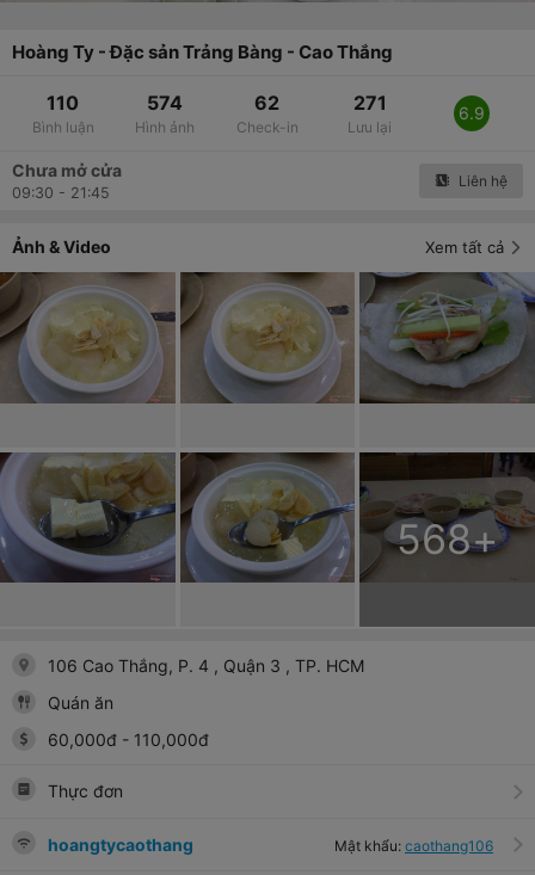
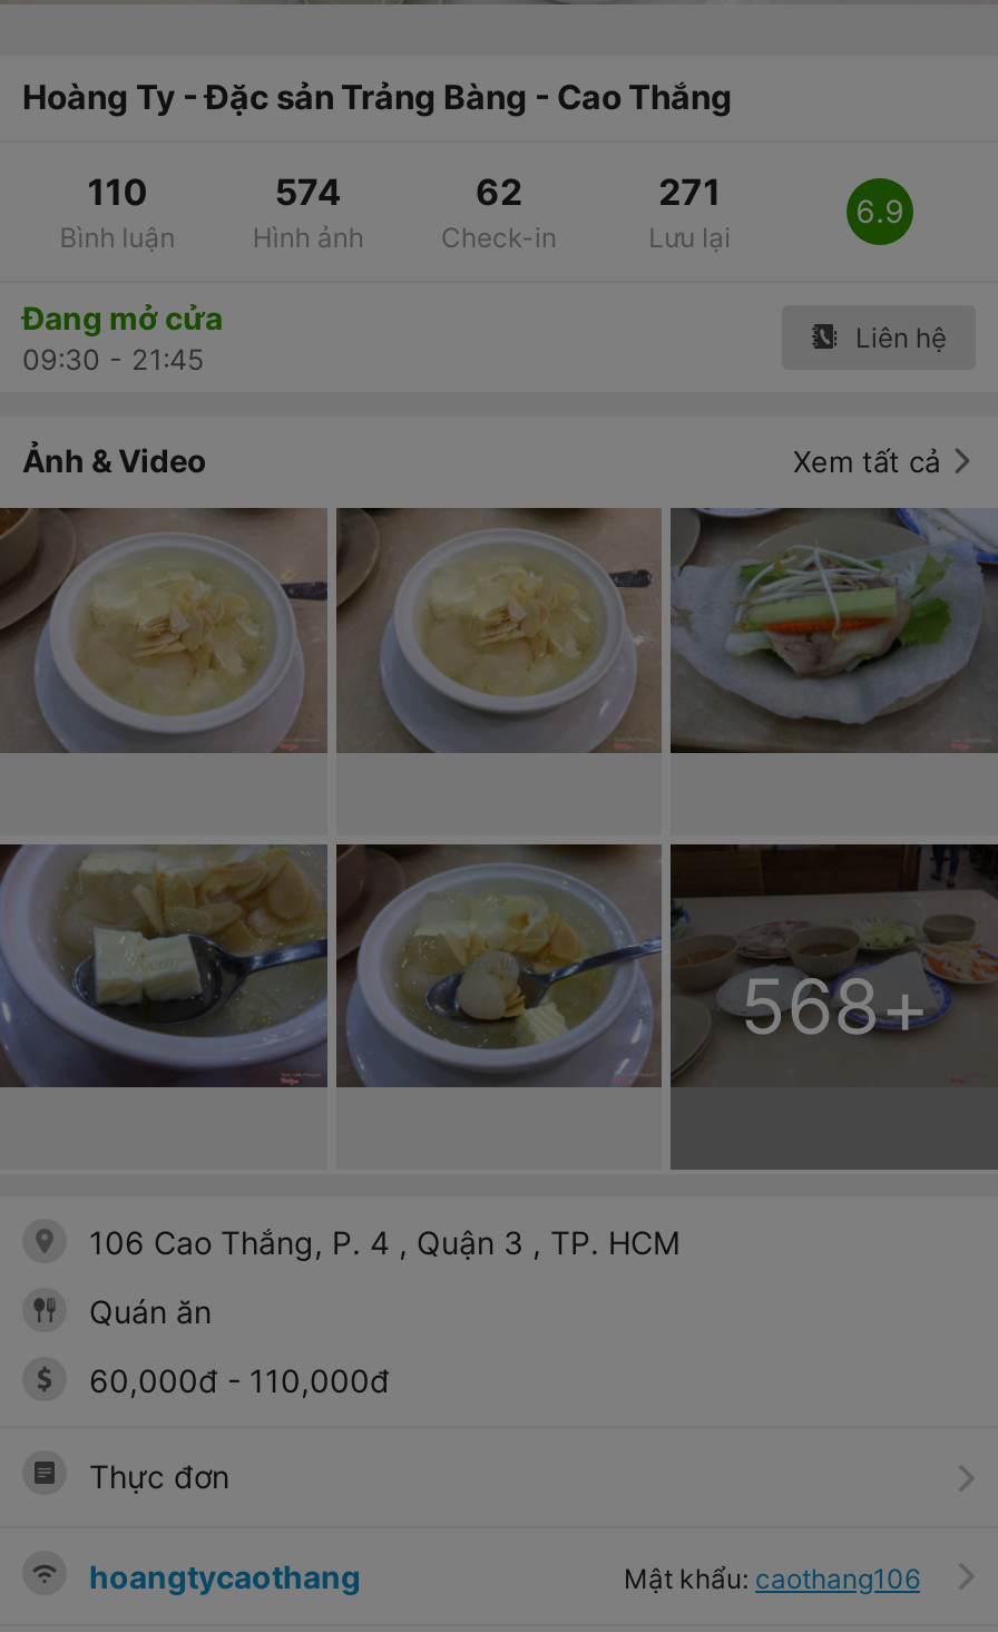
- Chưa mở cửa
+ Đang mở cửa
